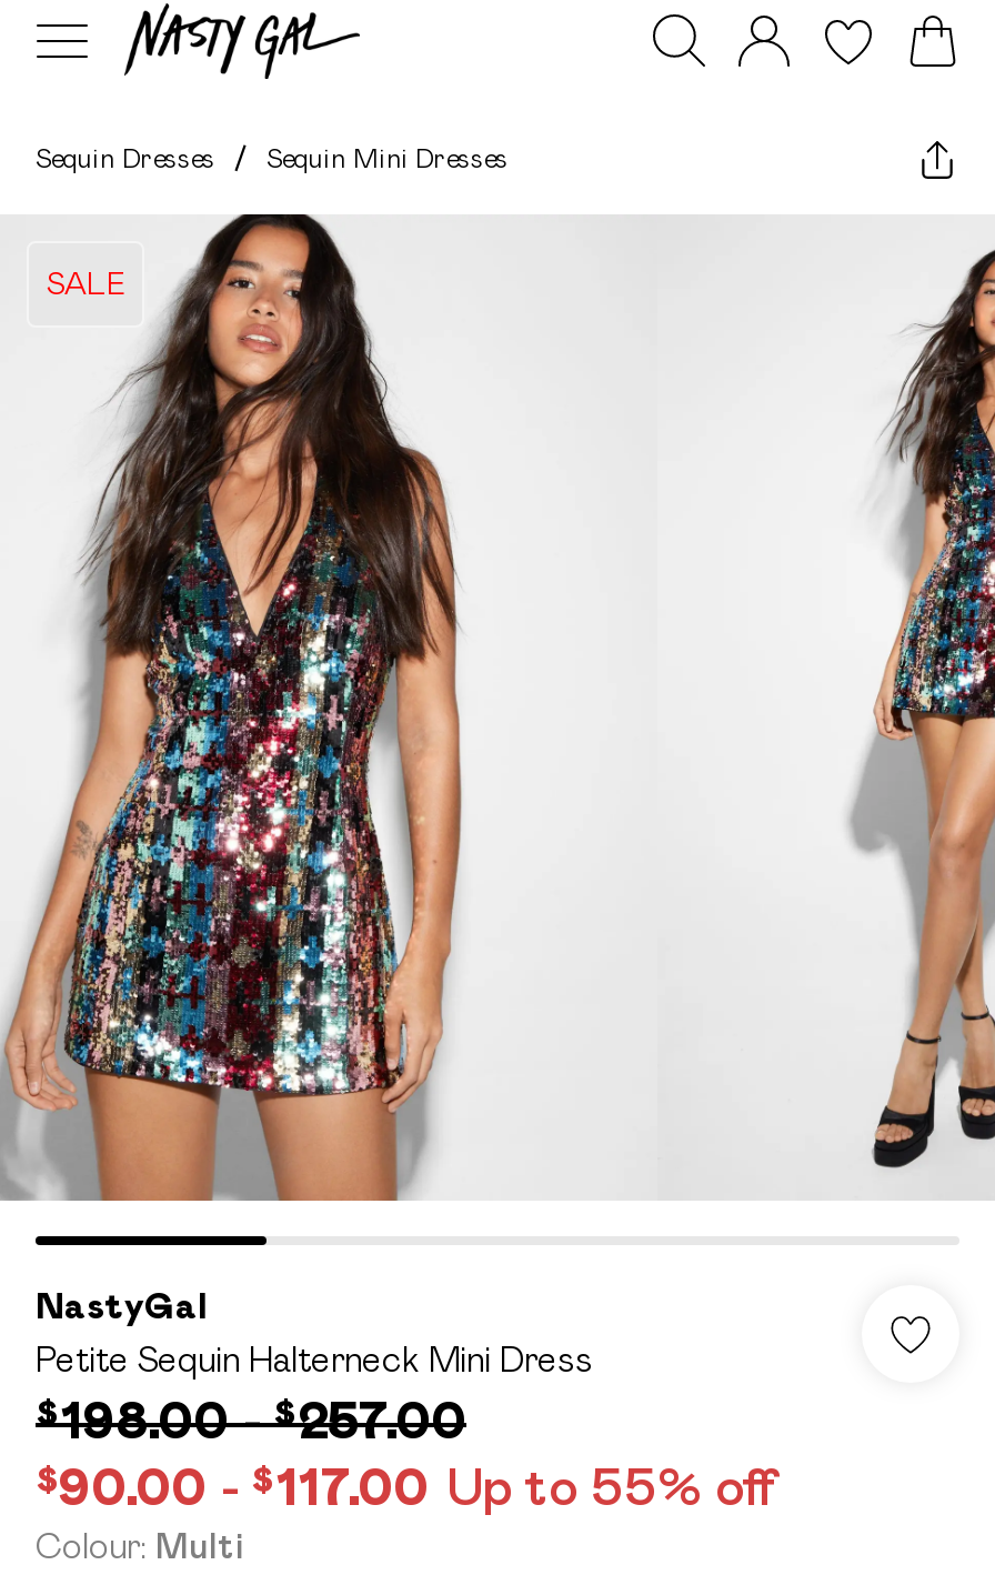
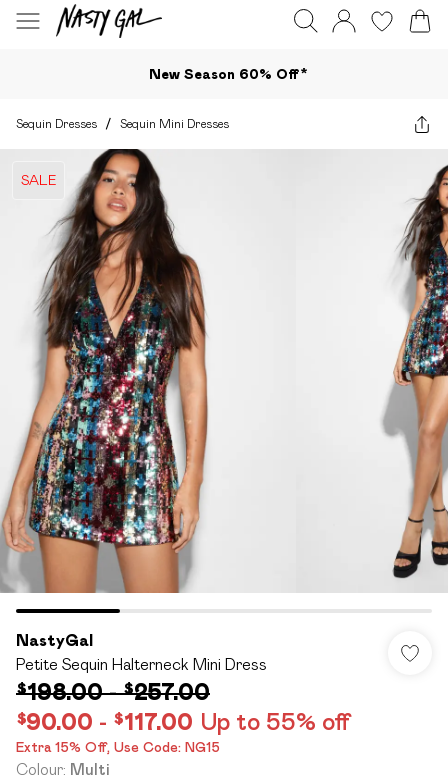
+ New Season 60% Off*

+ Extra 15% Off, Use Code: NG15
